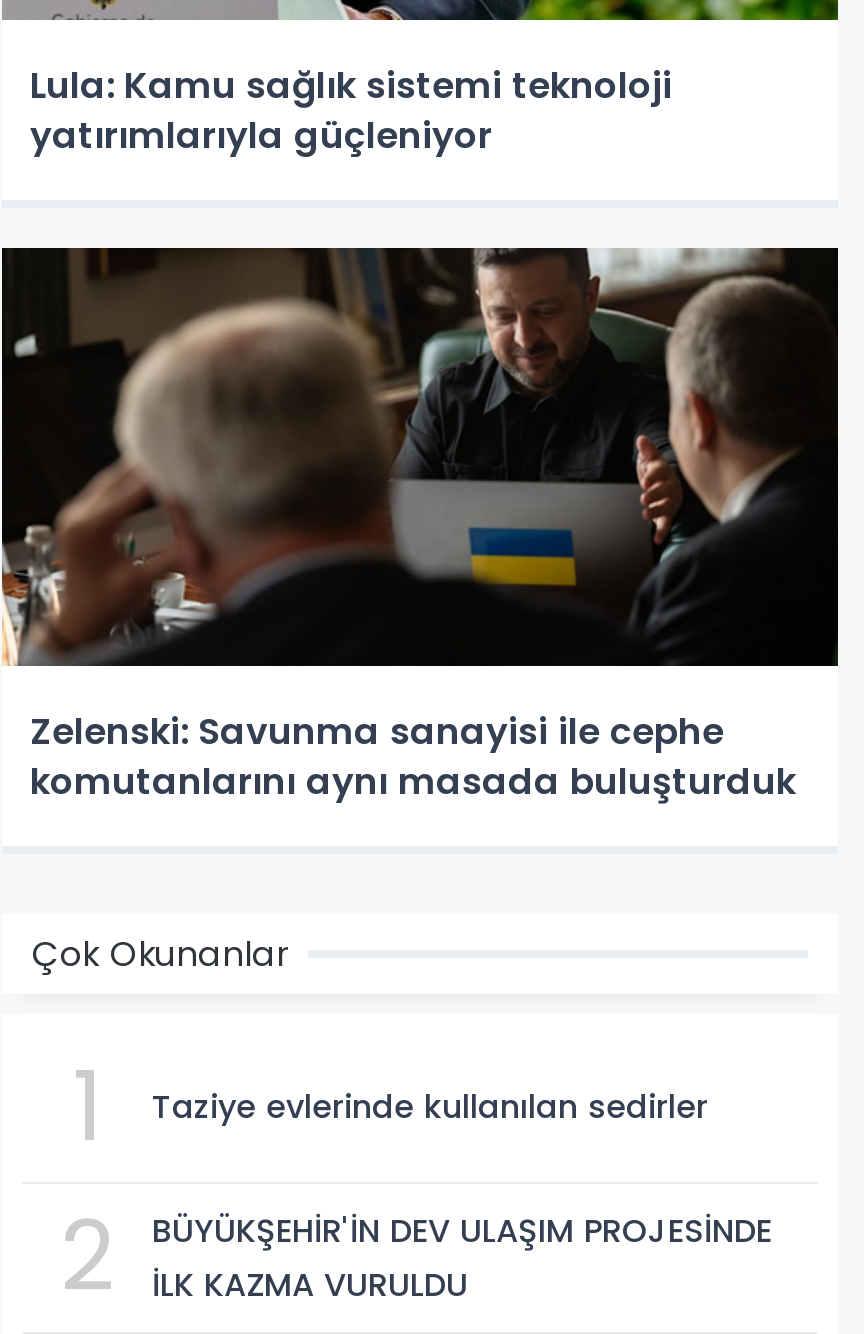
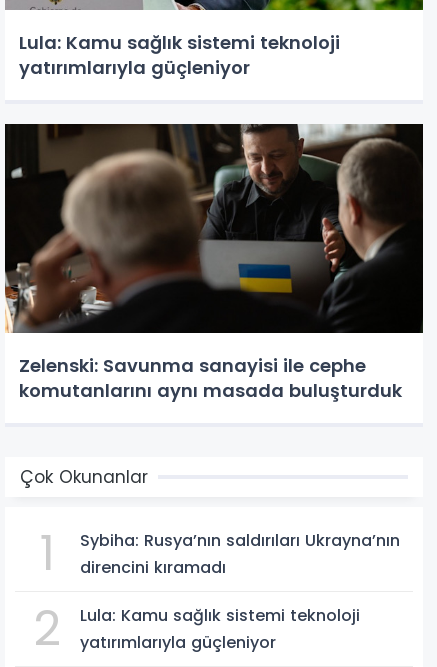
- Taziye evlerinde kullanılan sedirler
+ Sybiha: Rusya’nın saldırıları Ukrayna’nın
+ direncini kıramadı

- BÜYÜKŞEHİR'İN DEV ULAŞIM PROJESİNDE
- İLK KAZMA VURULDU
+ Lula: Kamu sağlık sistemi teknoloji
+ yatırımlarıyla güçleniyor
